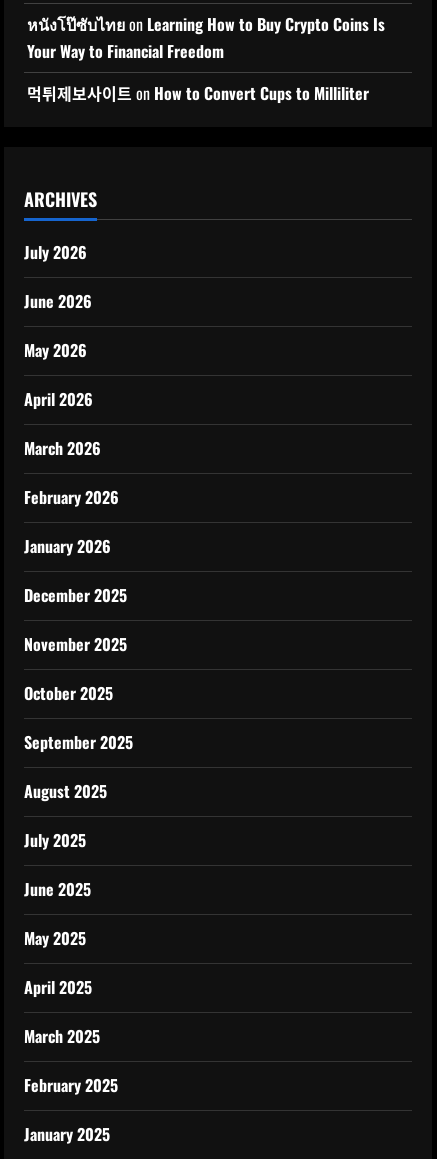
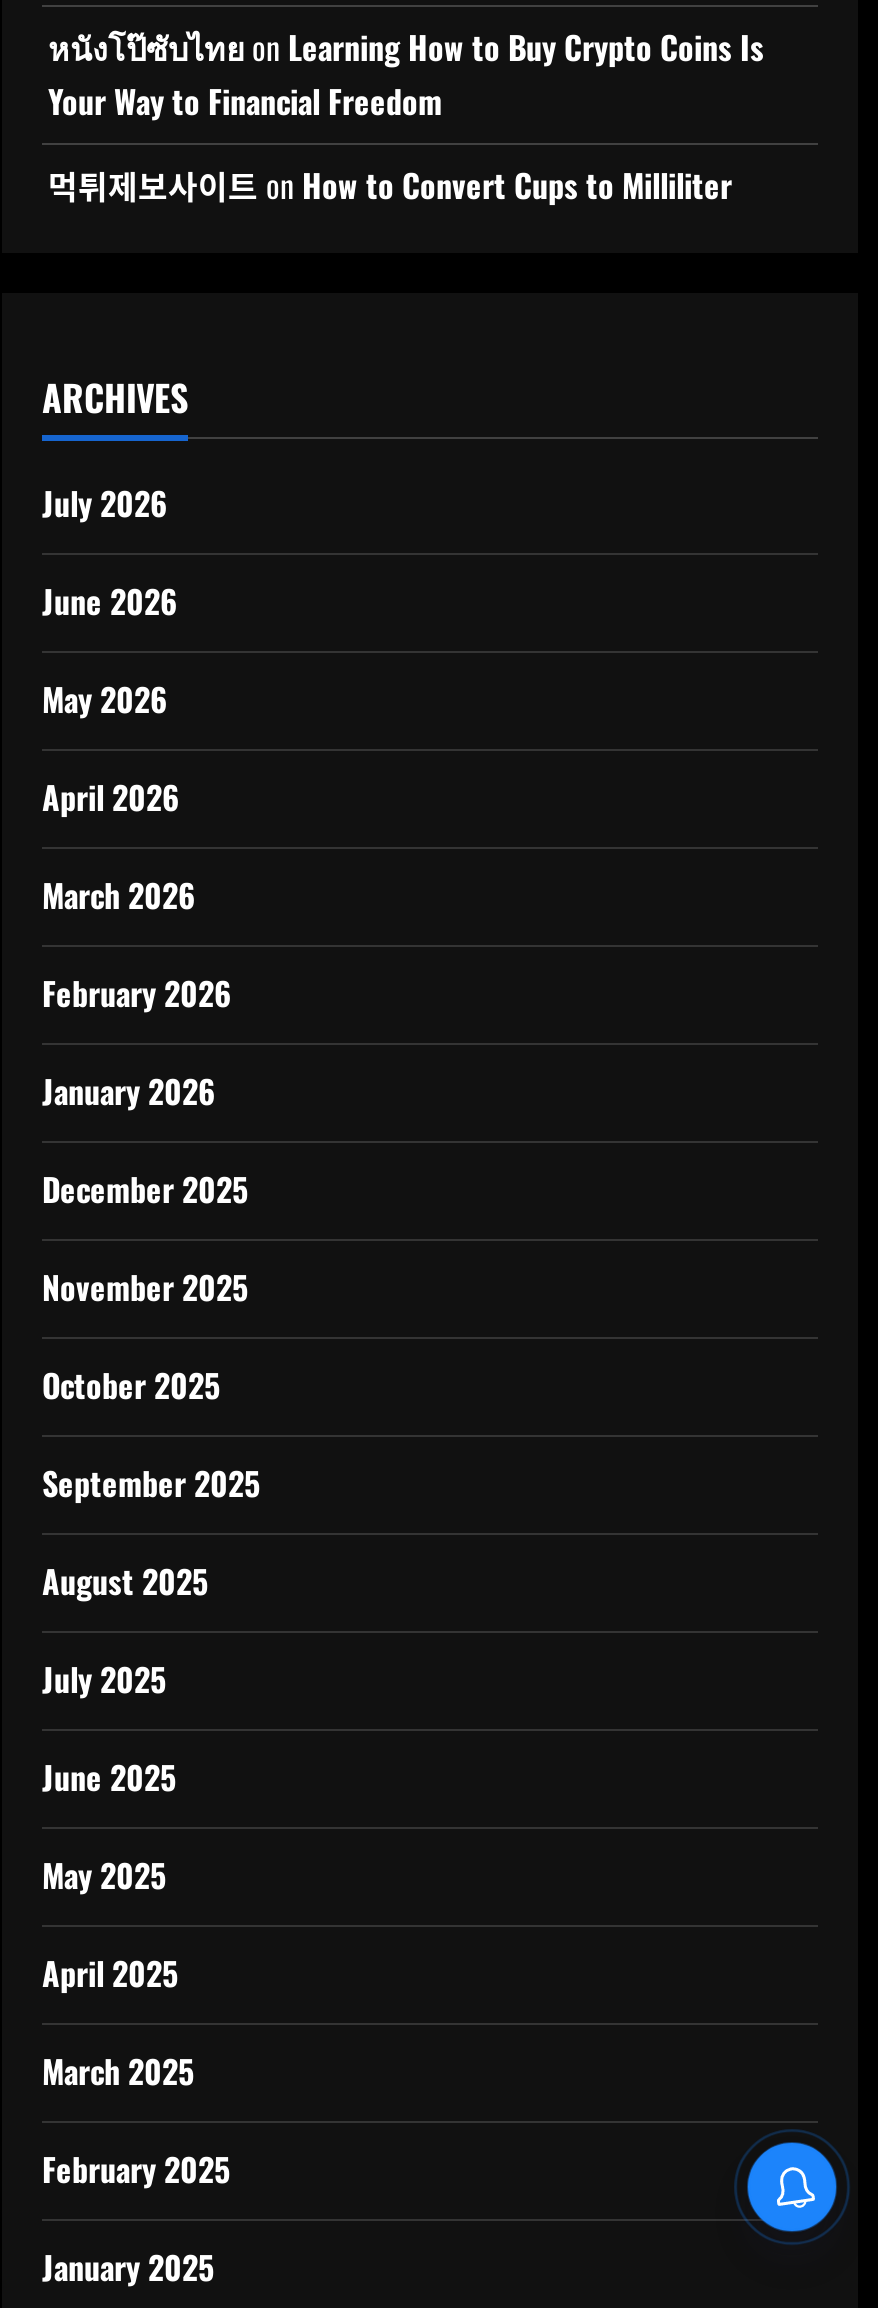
+ [image]
